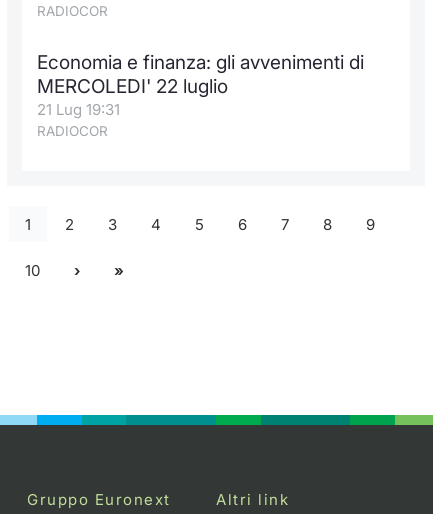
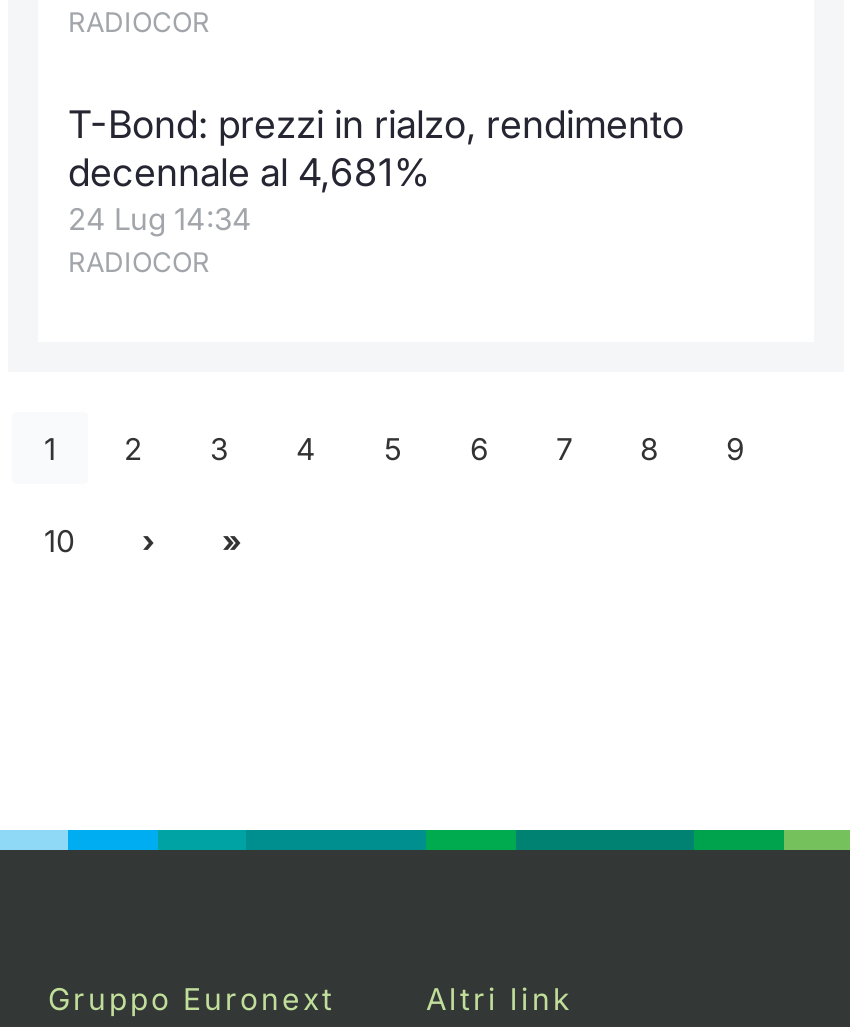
- Economia e finanza: gli avvenimenti di
- MERCOLEDI' 22 luglio
- 21 Lug 19:31
+ T-Bond: prezzi in rialzo, rendimento
+ decennale al 4,681%
+ 24 Lug 14:34
